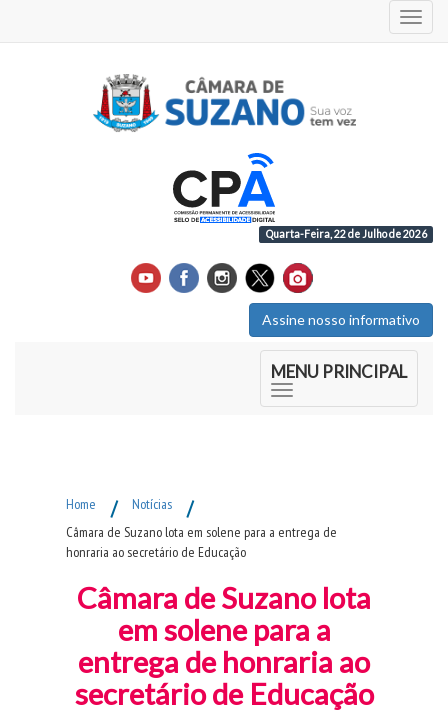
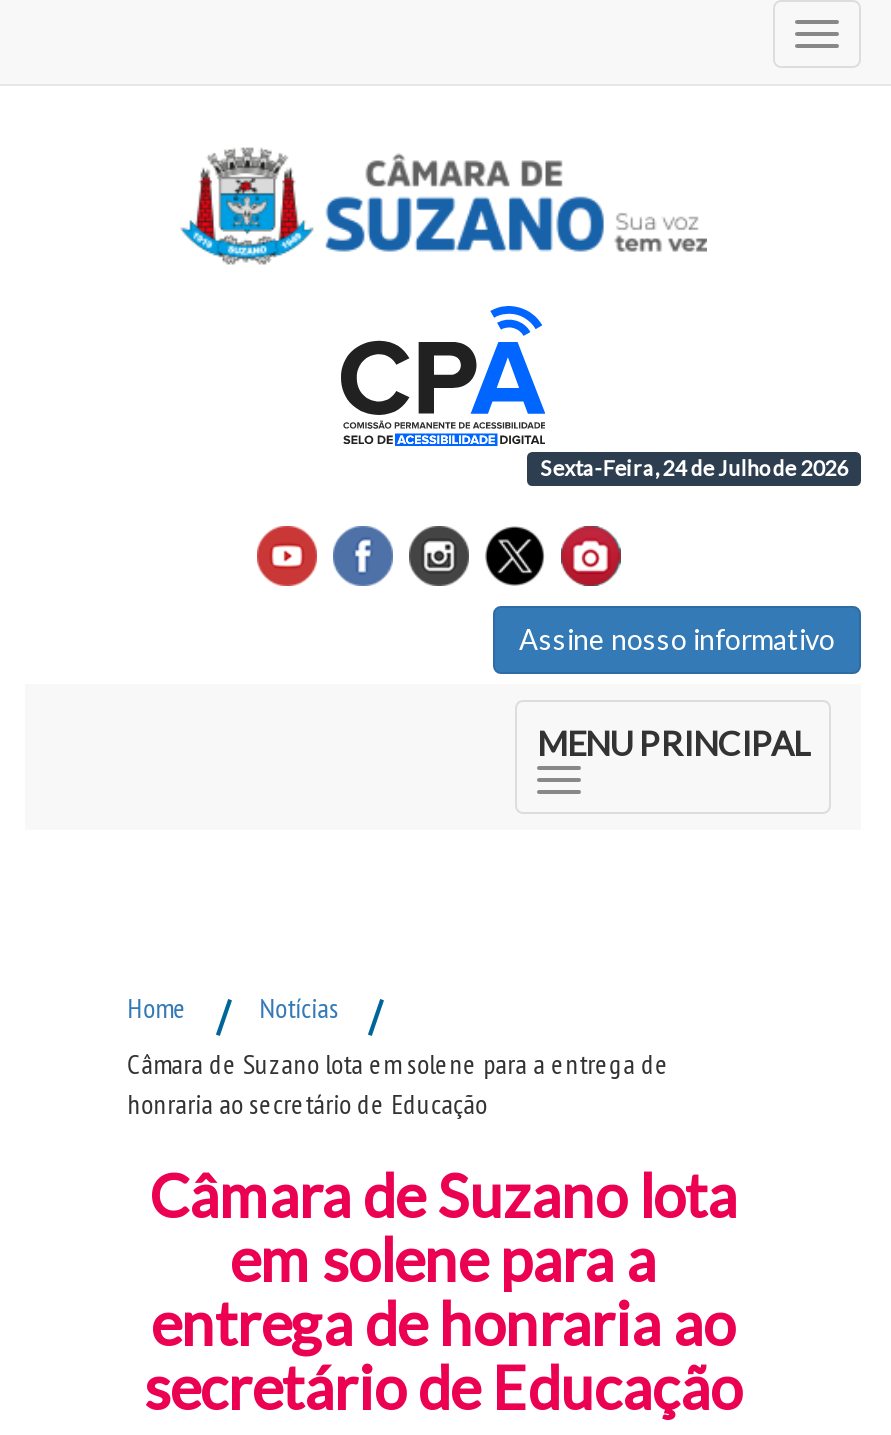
- Quarta-Feira, 22 de Julho de 2026
+ Sexta-Feira, 24 de Julho de 2026
